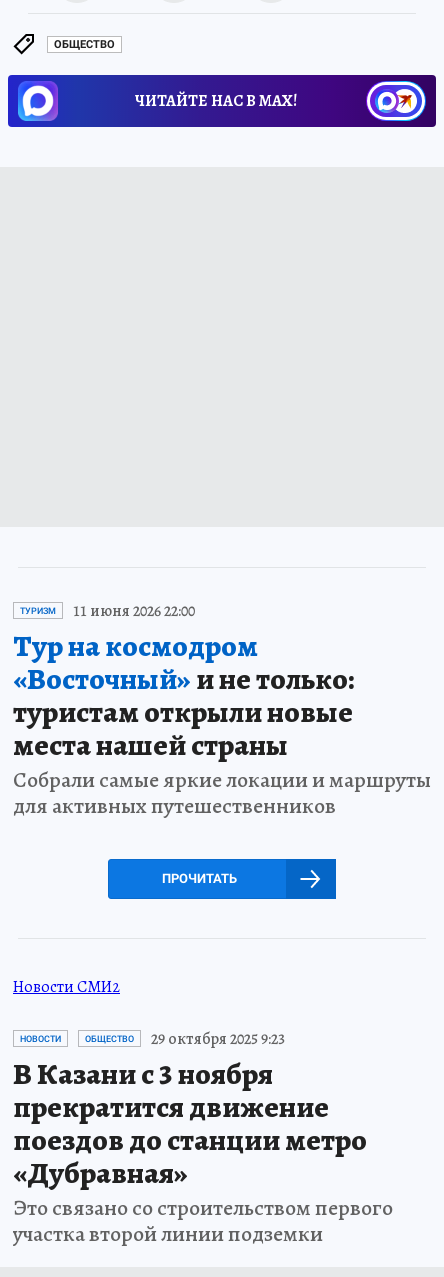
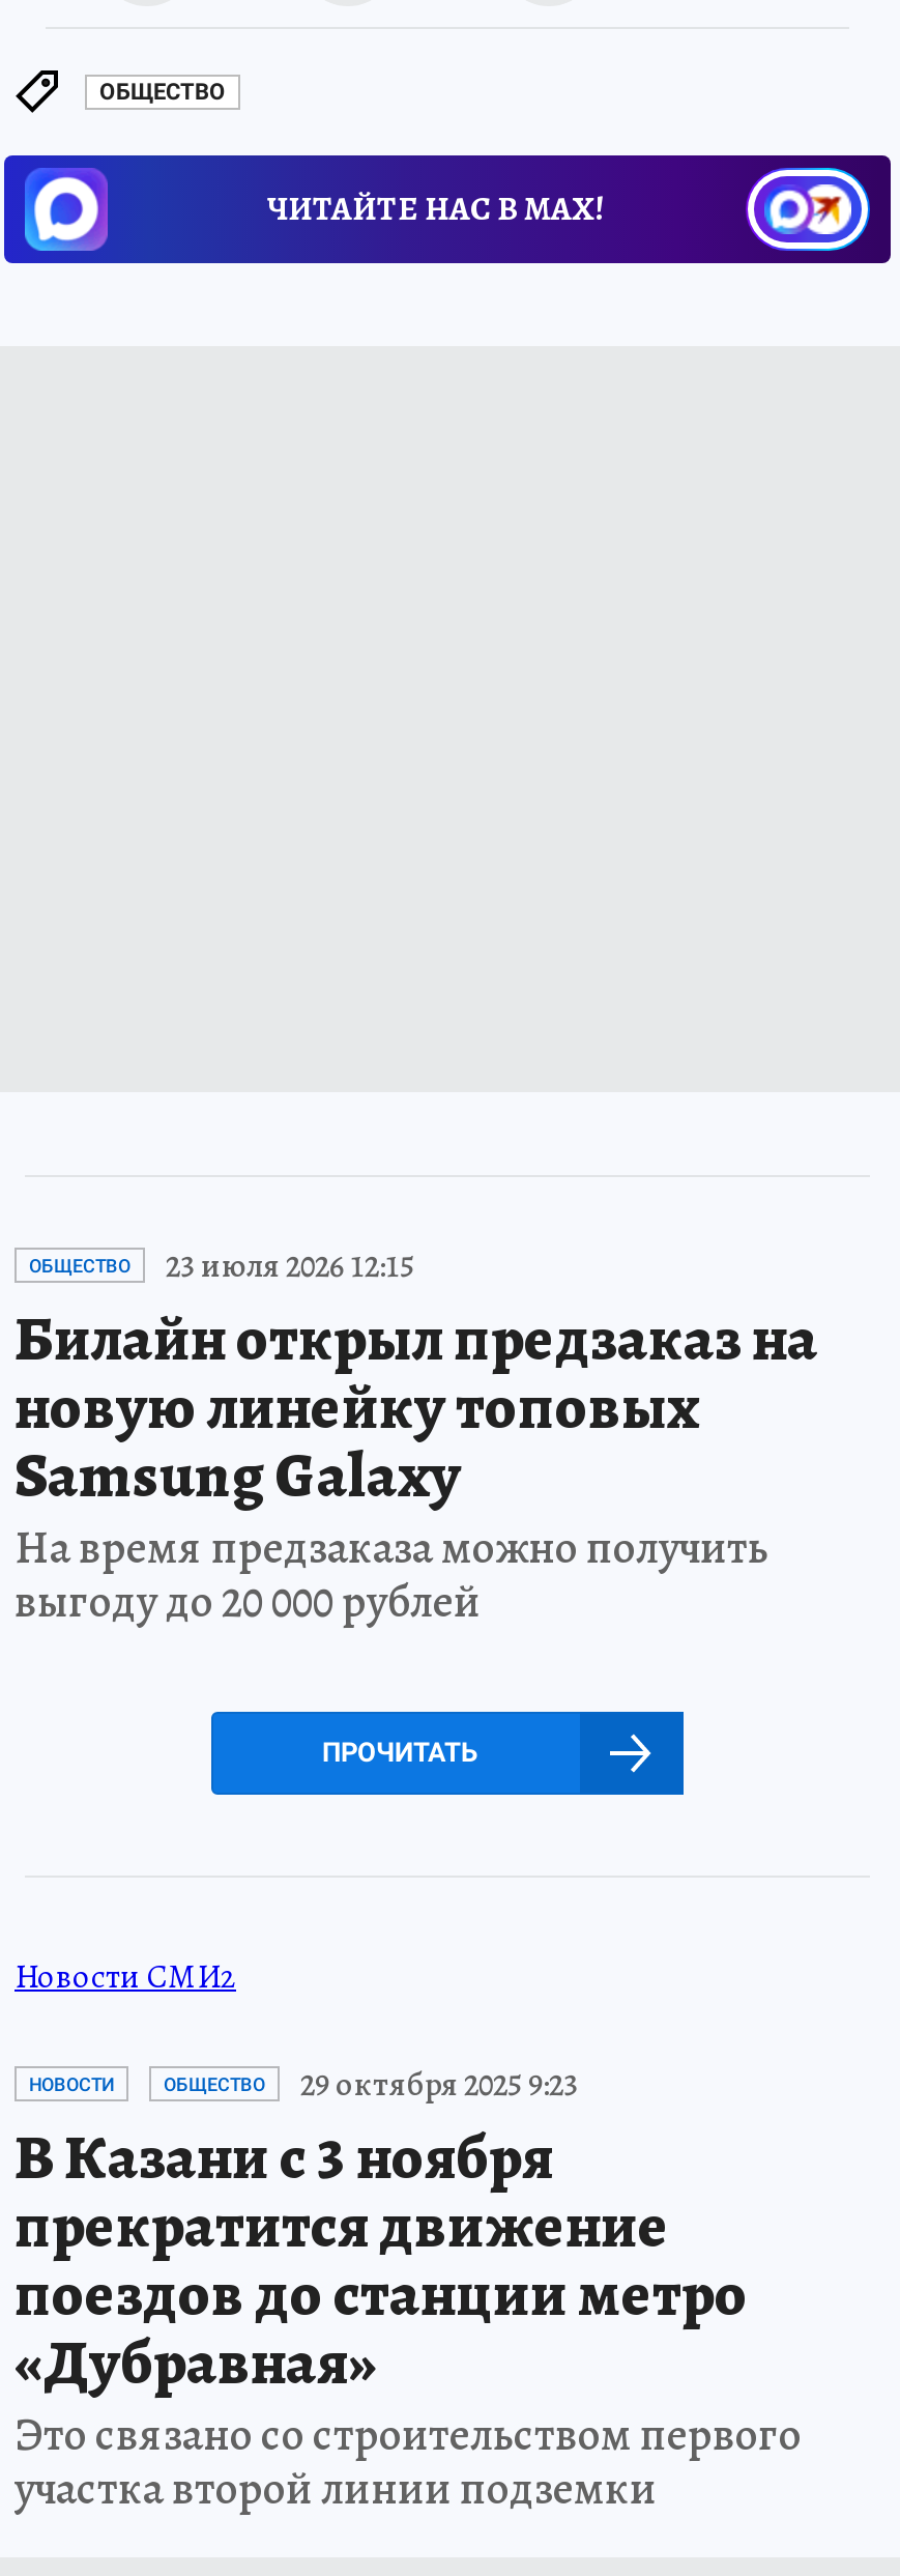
- ТУРИЗМ
- 11 июня 2026 22:00
- Тур на космодром
- «Восточный»и не только:
- туристам открыли новые
- места нашей страны
- Собрали самые яркие локации и маршруты
- для активных путешественников
+ ОБЩЕСТВО
+ 23 июля 2026 12:15
+ Билайн открыл предзаказ на
+ новую линейку топовых
+ Samsung Galaxy
+ На время предзаказа можно получить
+ выгоду до 20 000 рублей
